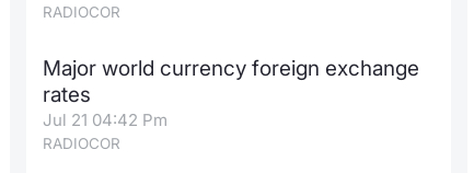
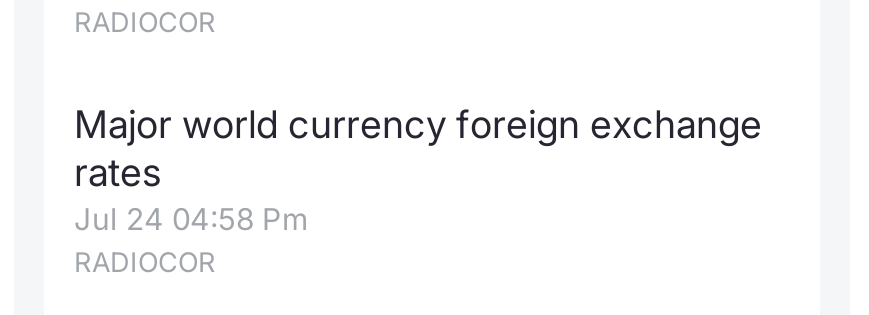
- Jul 21 04:42 Pm
+ Jul 24 04:58 Pm
